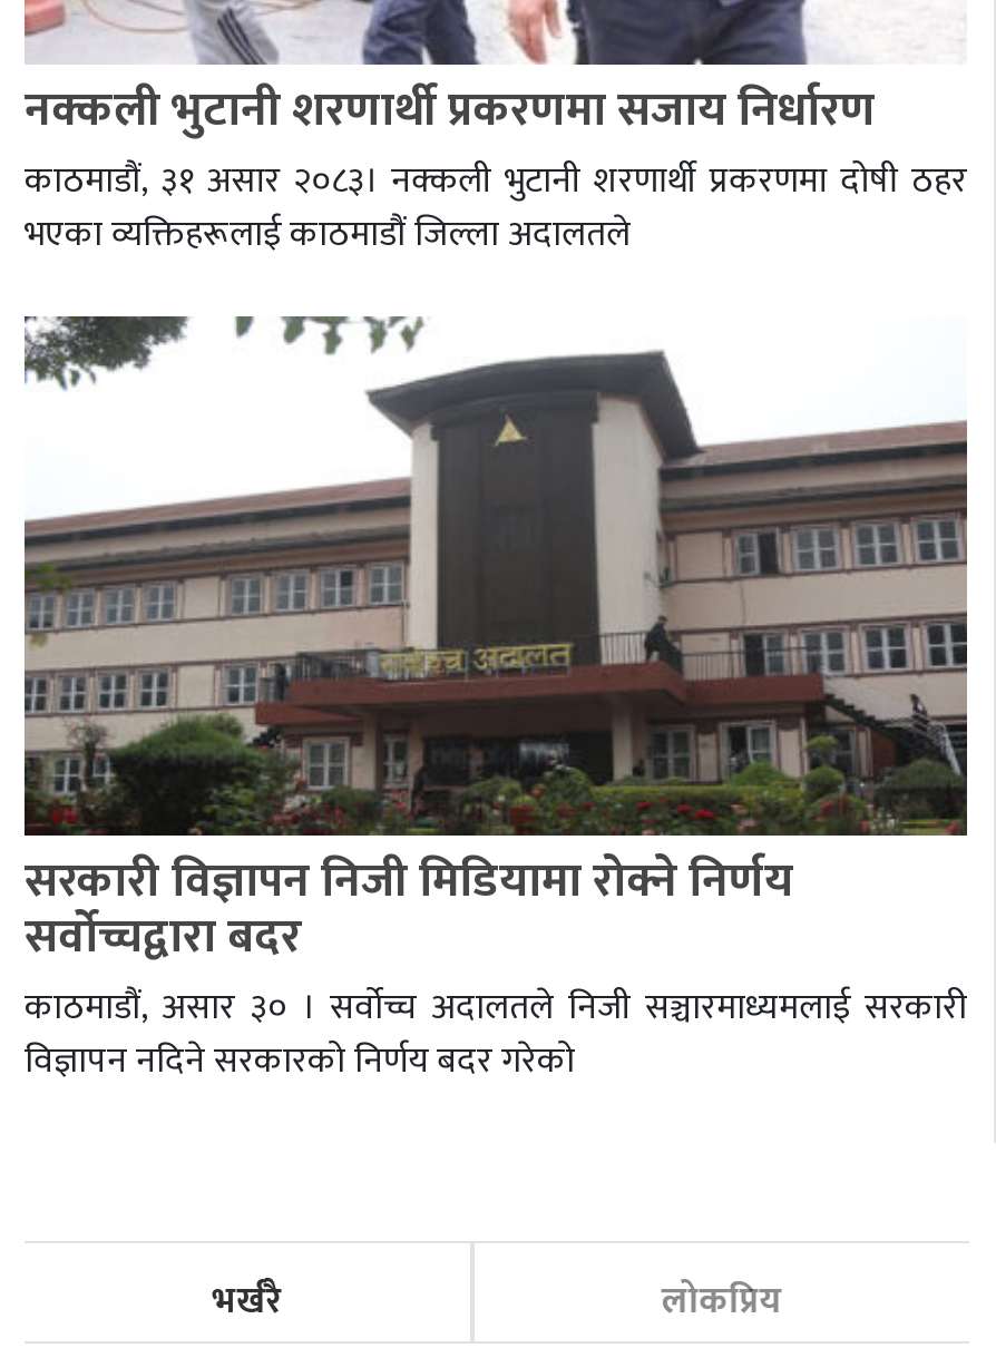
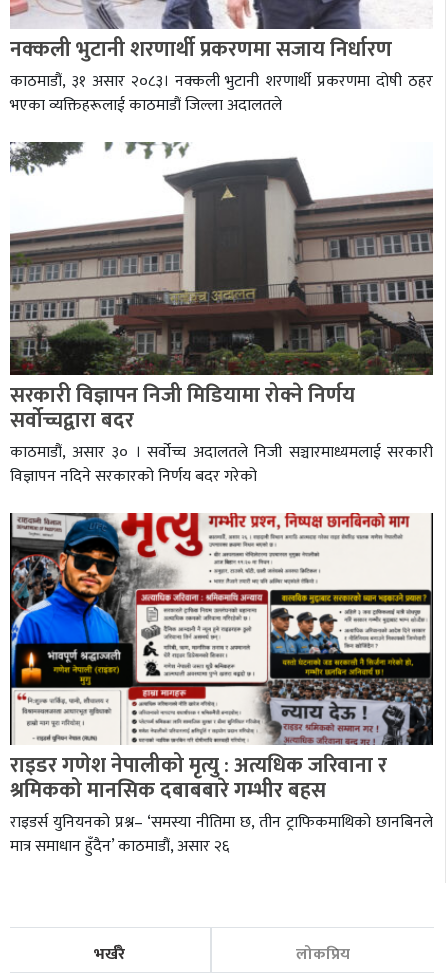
+ [image]
+ राइडर गणेश नेपालीको मृत्यु : अत्यधिक जरिवाना र
+ श्रमिकको मानसिक दबाबबारे गम्भीर बहस
+ राइडर्स युनियनको प्रश्न– ‘समस्या नीतिमा छ, तीन ट्राफिकमाथिको छानबिनले
+ मात्र समाधान हुँदैन’ काठमाडौं, असार २६
